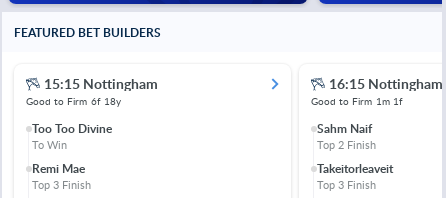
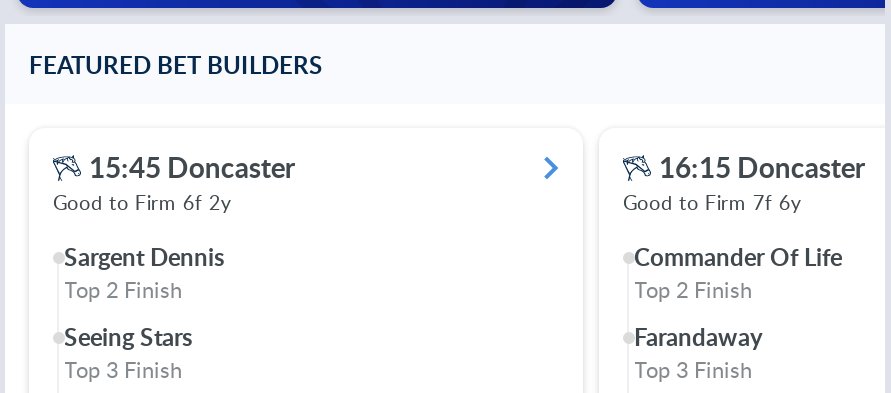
- 15:15 Nottingham
- Good to Firm 6f 18y
+ 15:45 Doncaster
+ Good to Firm 6f 2y

- 16:15 Nottingham
- Good to Firm 1m 1f
+ 16:15 Doncaster
+ Good to Firm 7f 6y

- Too Too Divine
- To Win
+ Sargent Dennis
+ Top 2 Finish

- Sahm Naif
+ Commander Of Life

- Remi Mae
+ Seeing Stars

- Takeitorleaveit
+ Farandaway
